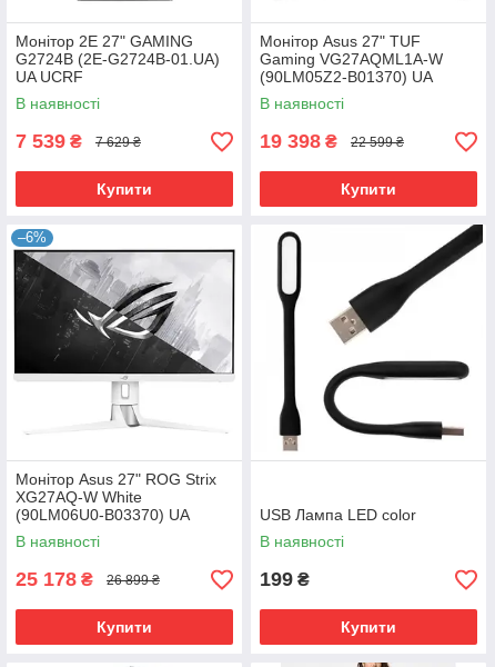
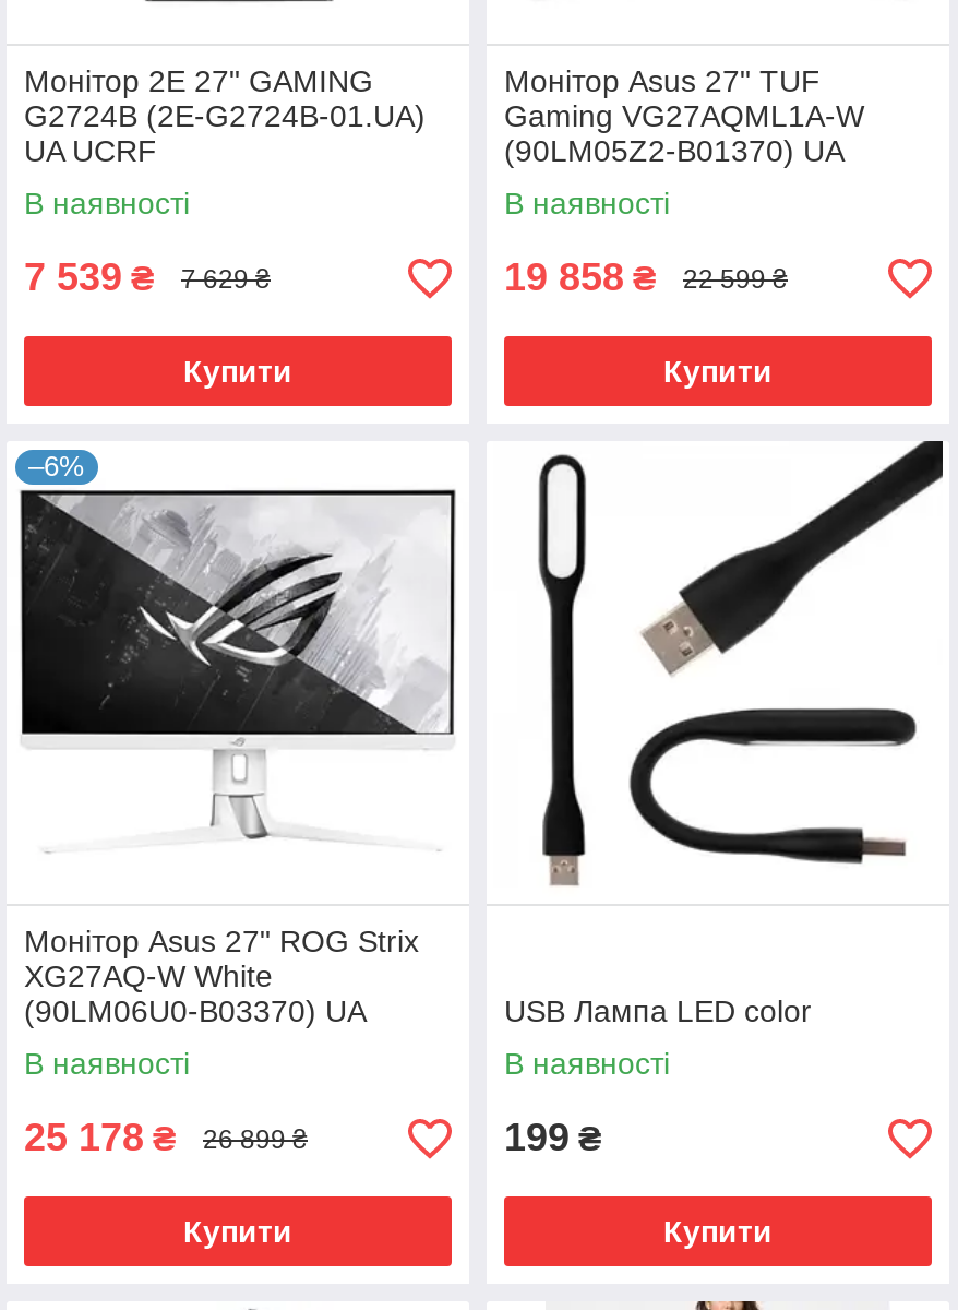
- 19 398 ₴ 22 599 ₴
+ 19 858 ₴ 22 599 ₴
